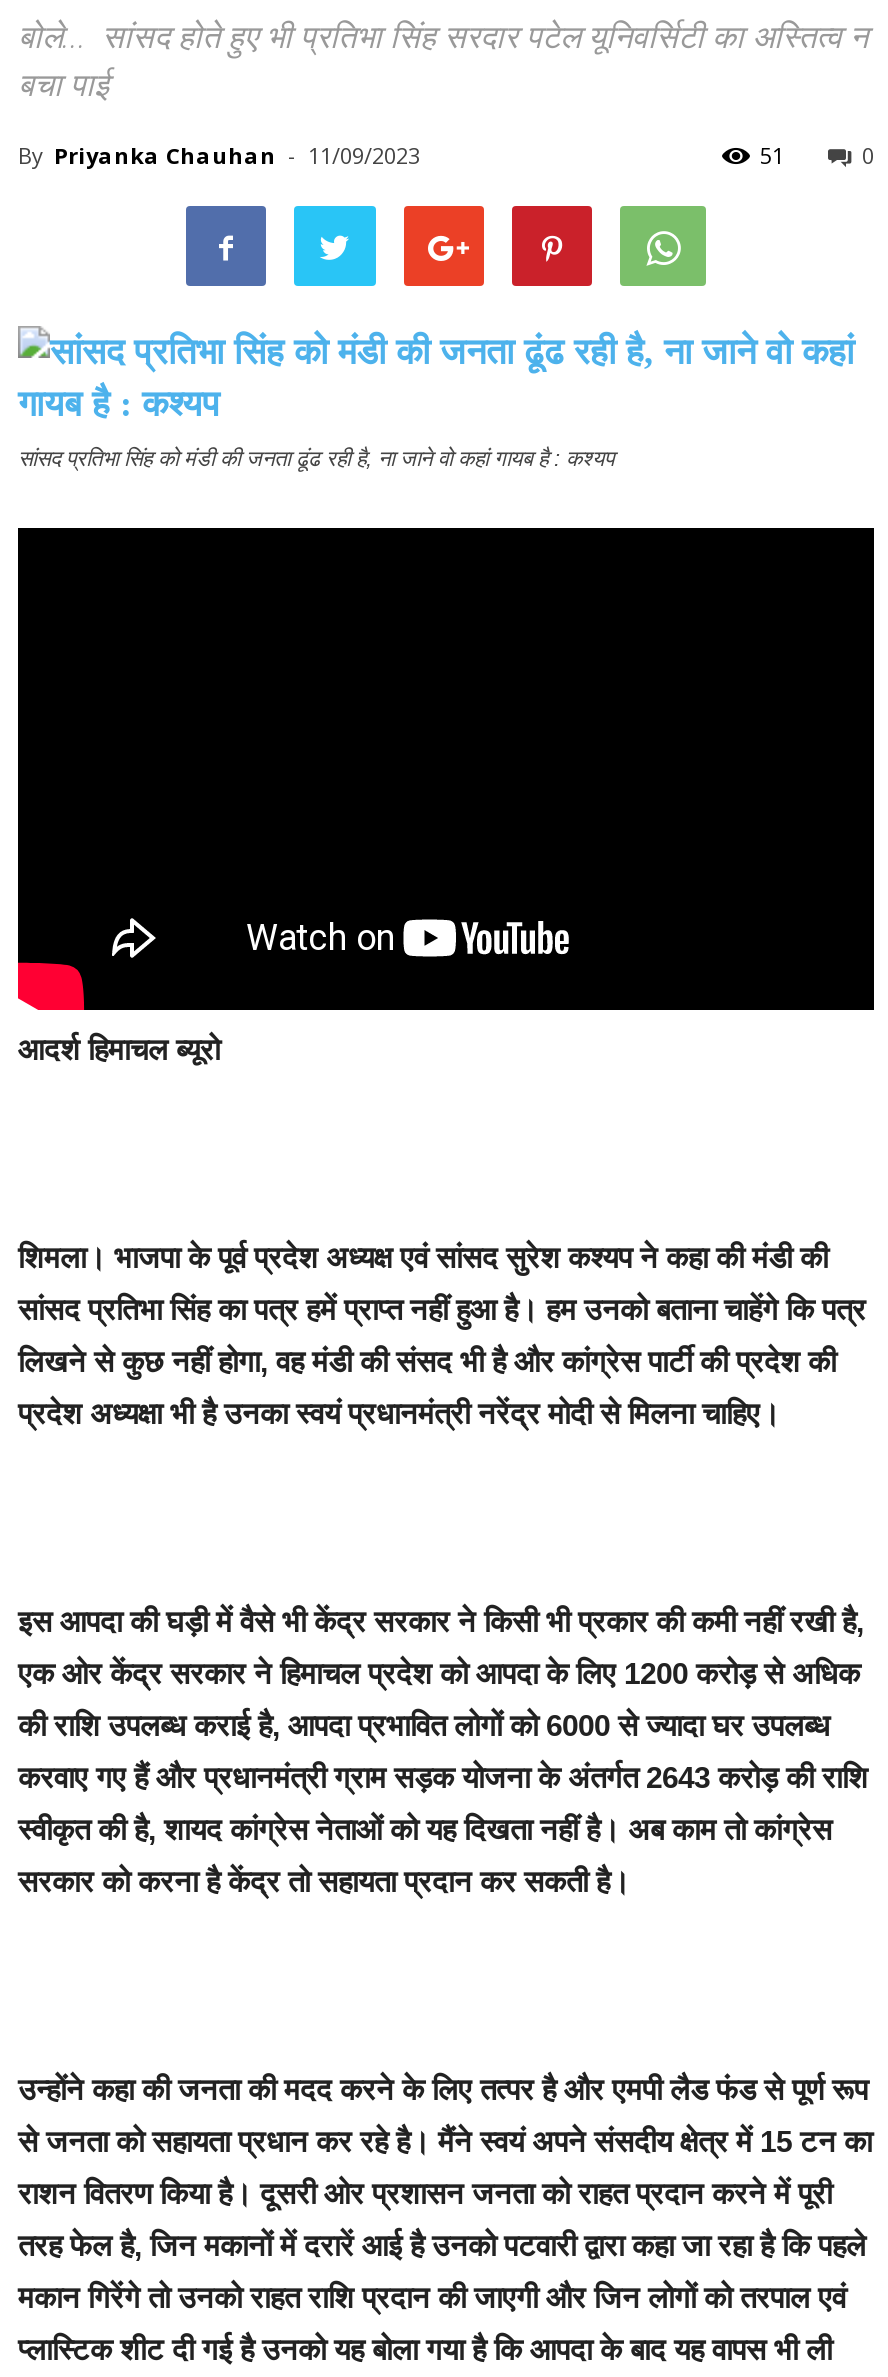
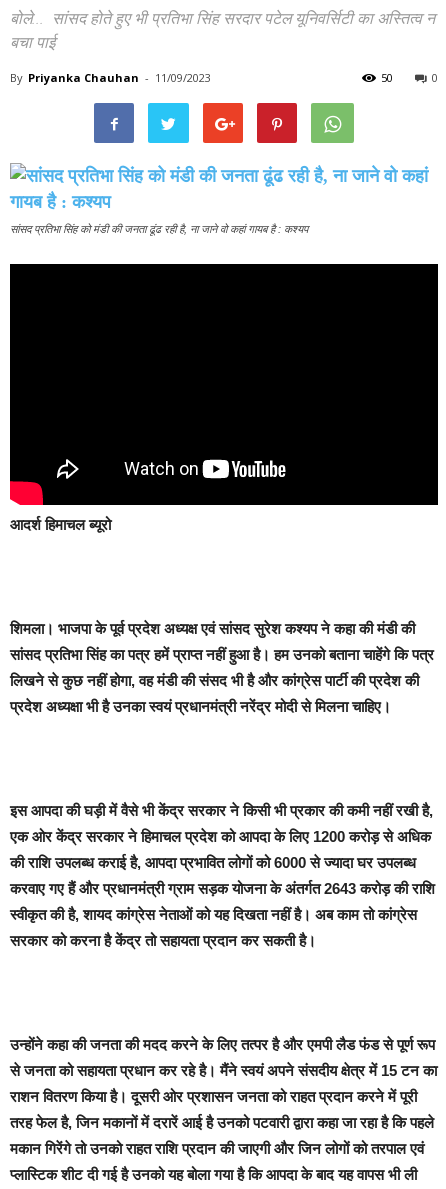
- 51
+ 50
